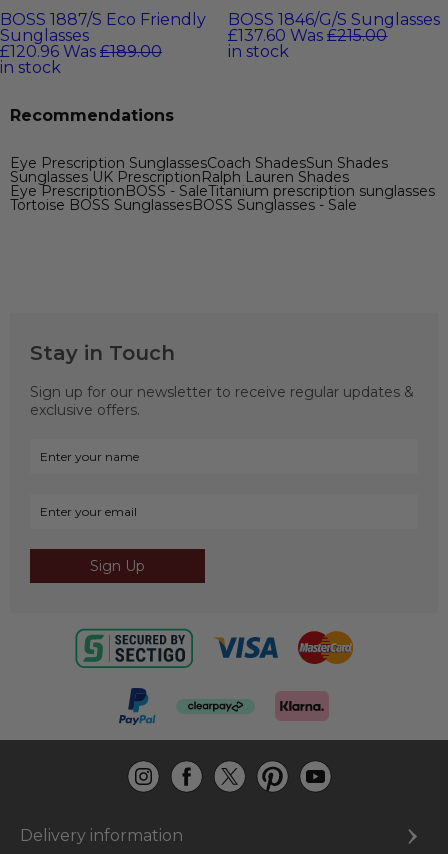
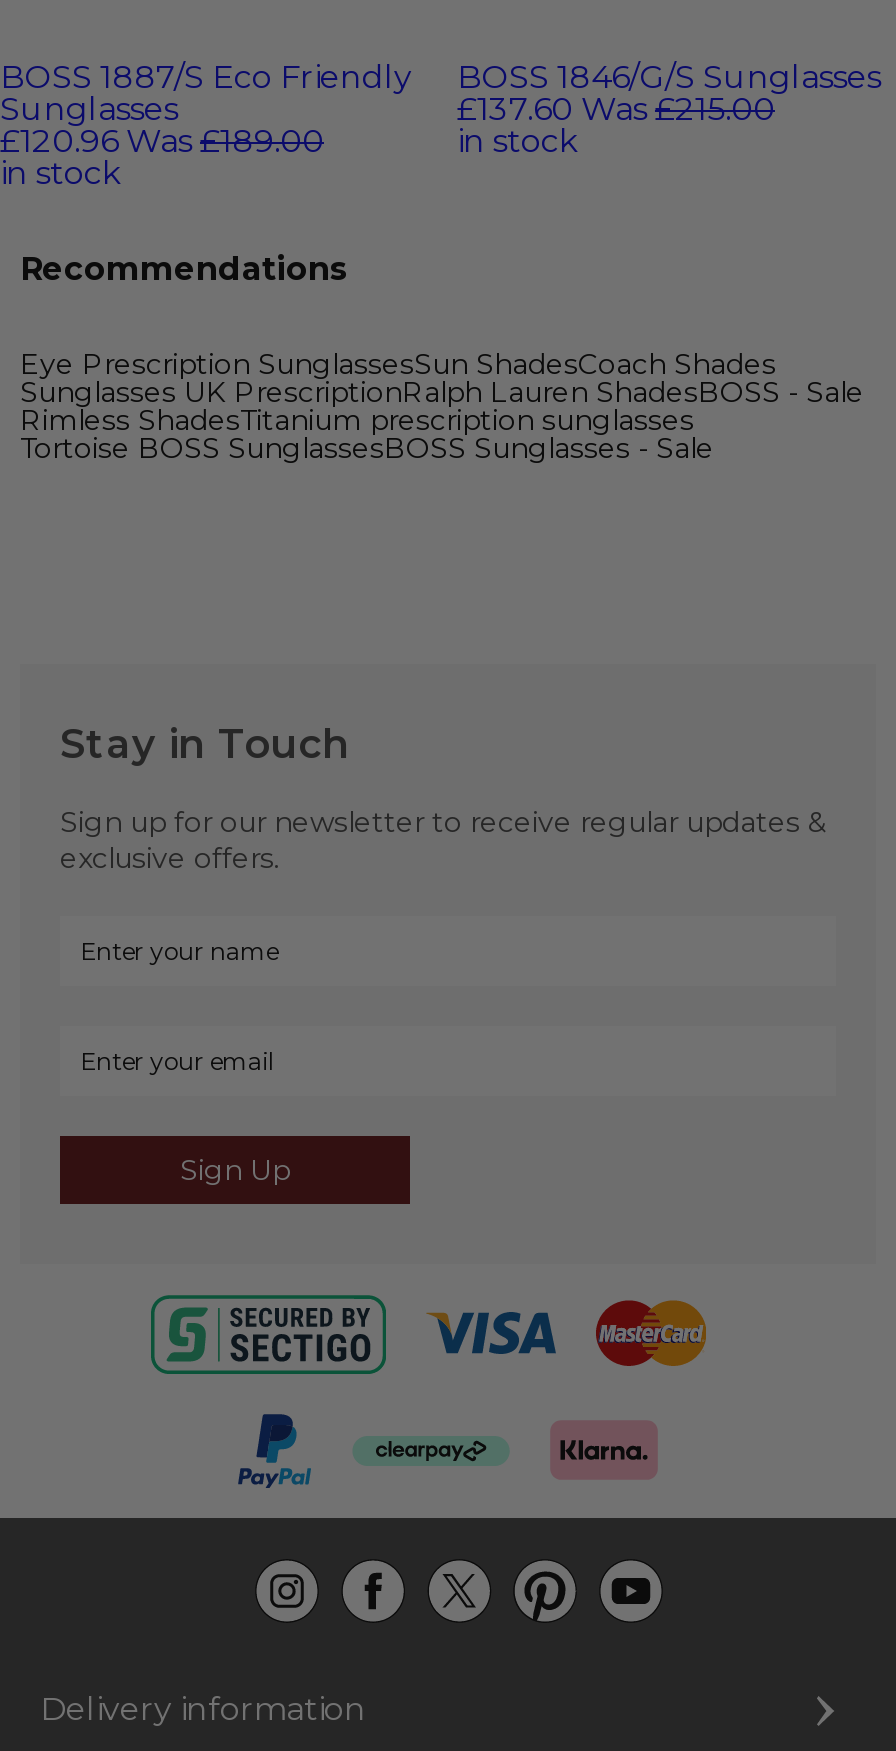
- Eye Prescription SunglassesCoach ShadesSun Shades
- Sunglasses UK PrescriptionRalph Lauren Shades
- Eye PrescriptionBOSS - SaleTitanium prescription sunglasses
+ Eye Prescription SunglassesSun ShadesCoach Shades
+ Sunglasses UK PrescriptionRalph Lauren ShadesBOSS - Sale
+ Rimless ShadesTitanium prescription sunglasses
